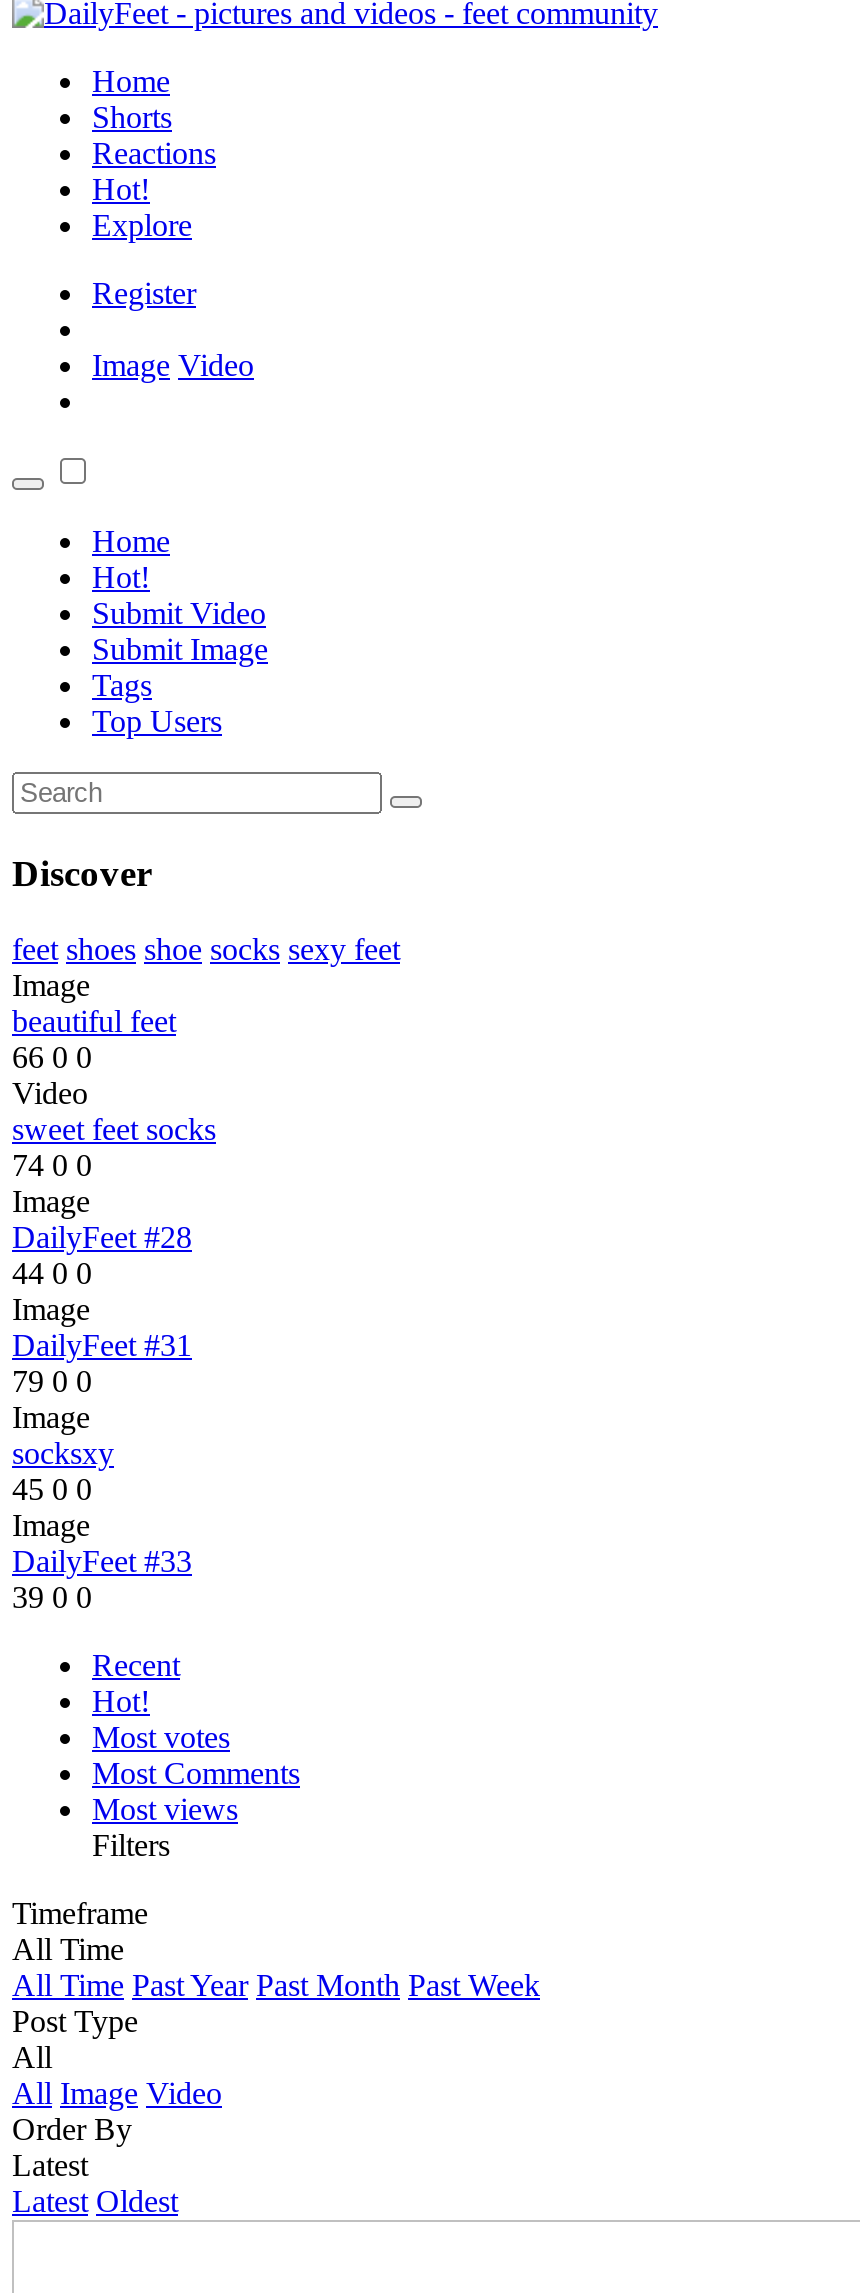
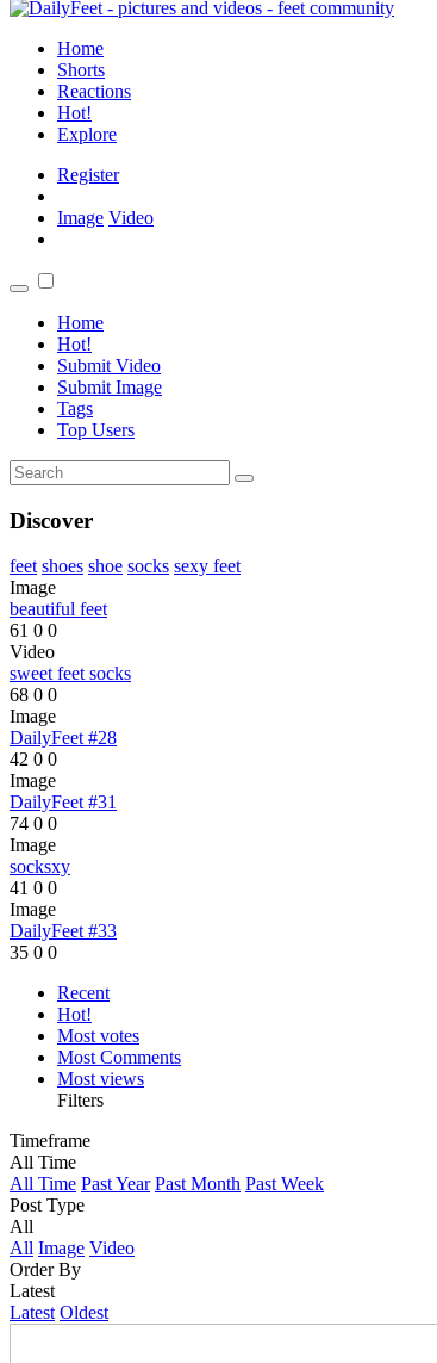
- 66 0 0
+ 61 0 0

- 74 0 0
+ 68 0 0

- 44 0 0
+ 42 0 0

- 79 0 0
+ 74 0 0

- 45 0 0
+ 41 0 0

- 39 0 0
+ 35 0 0
